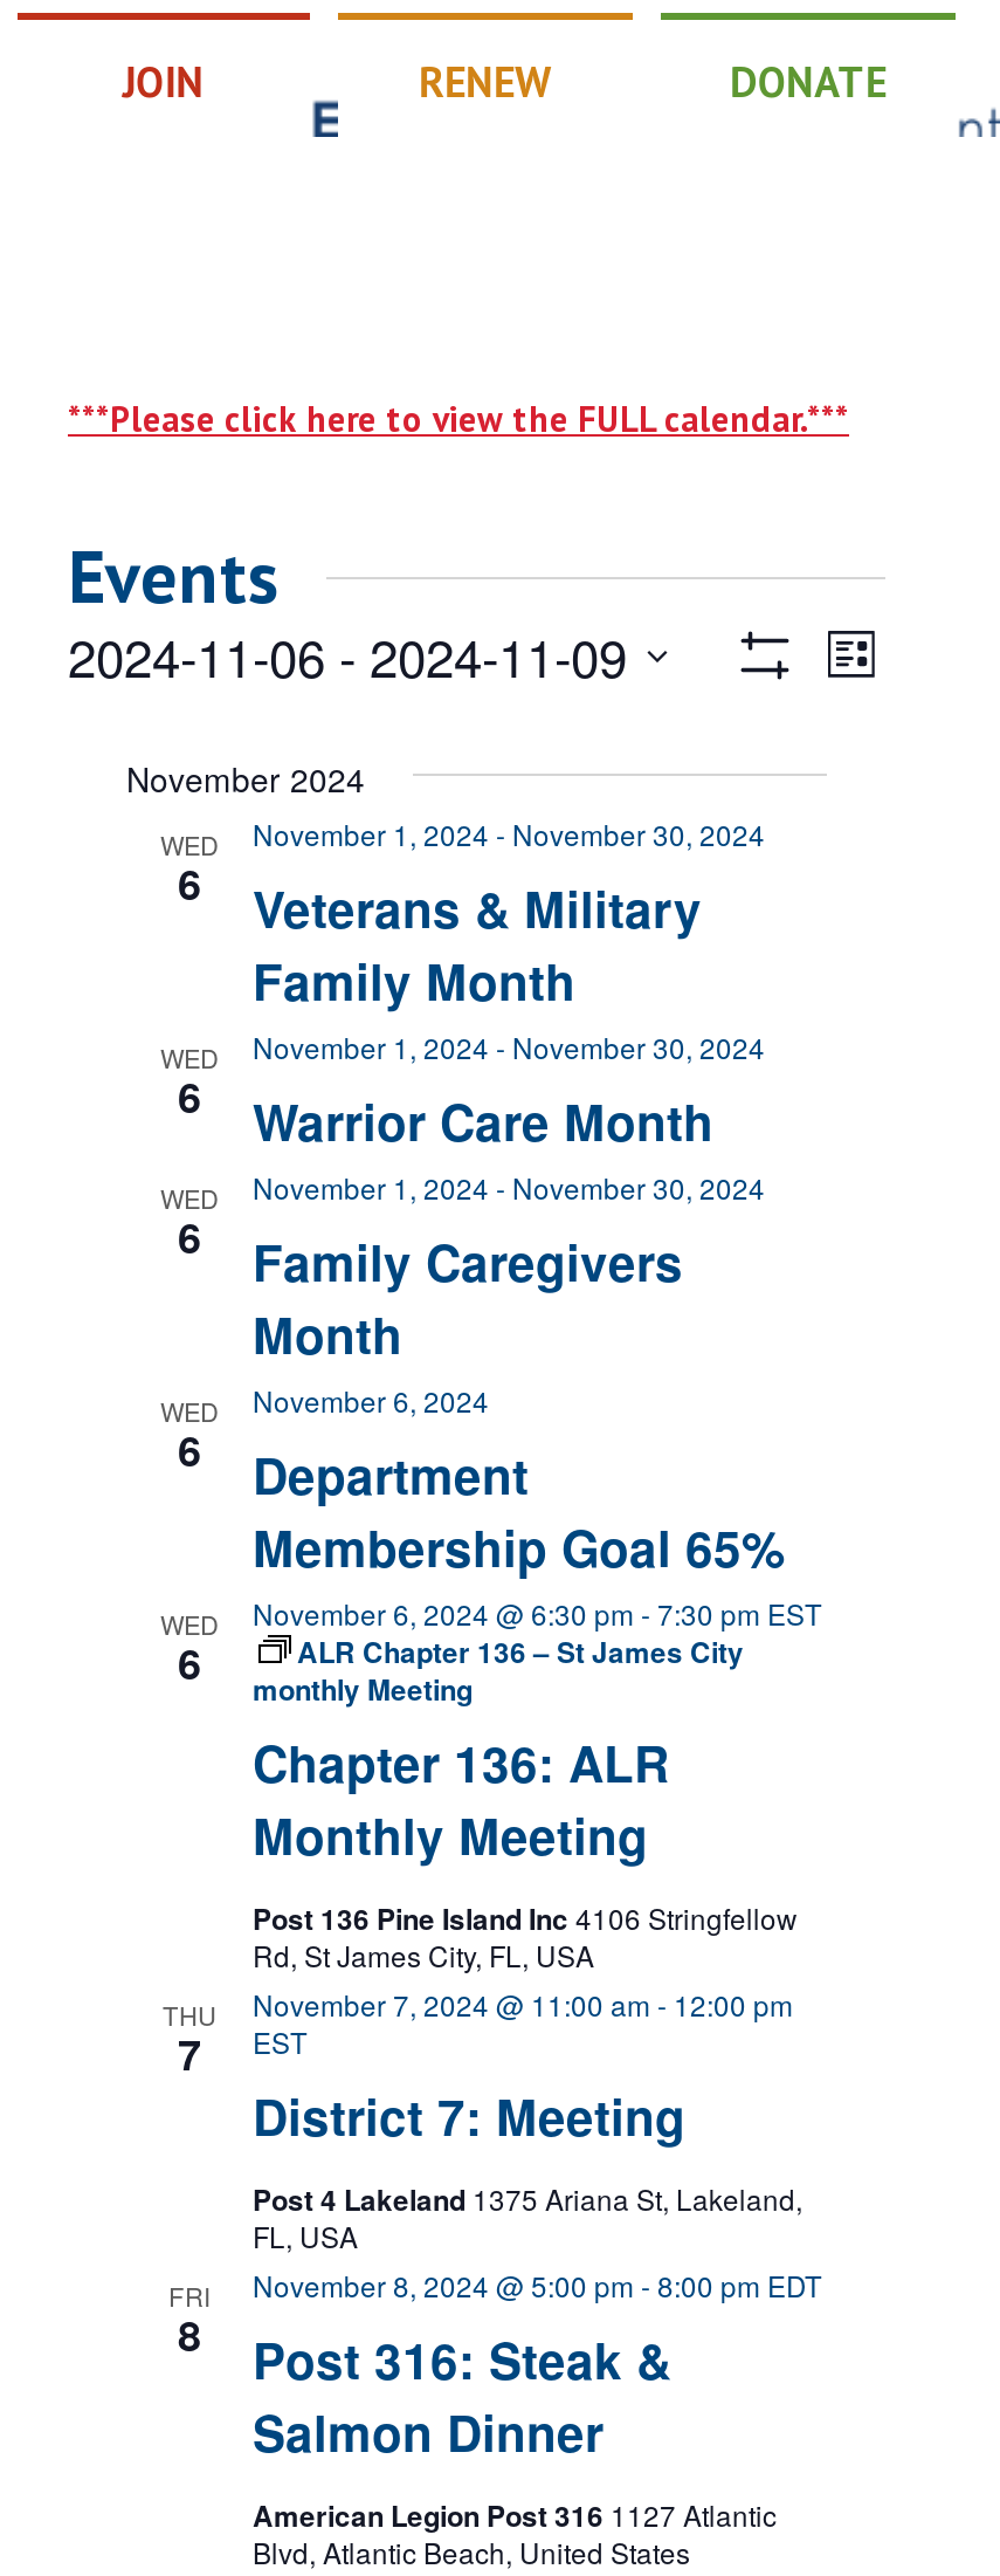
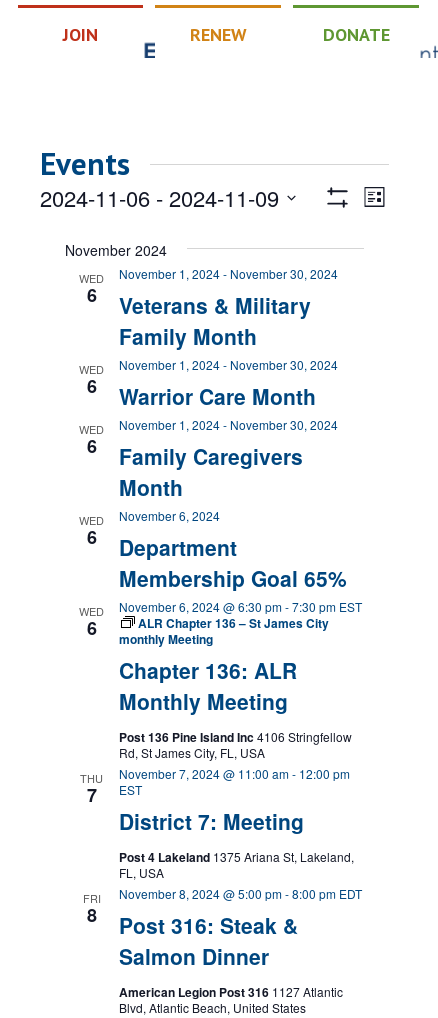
- ***Please click here to view the FULL calendar.***
